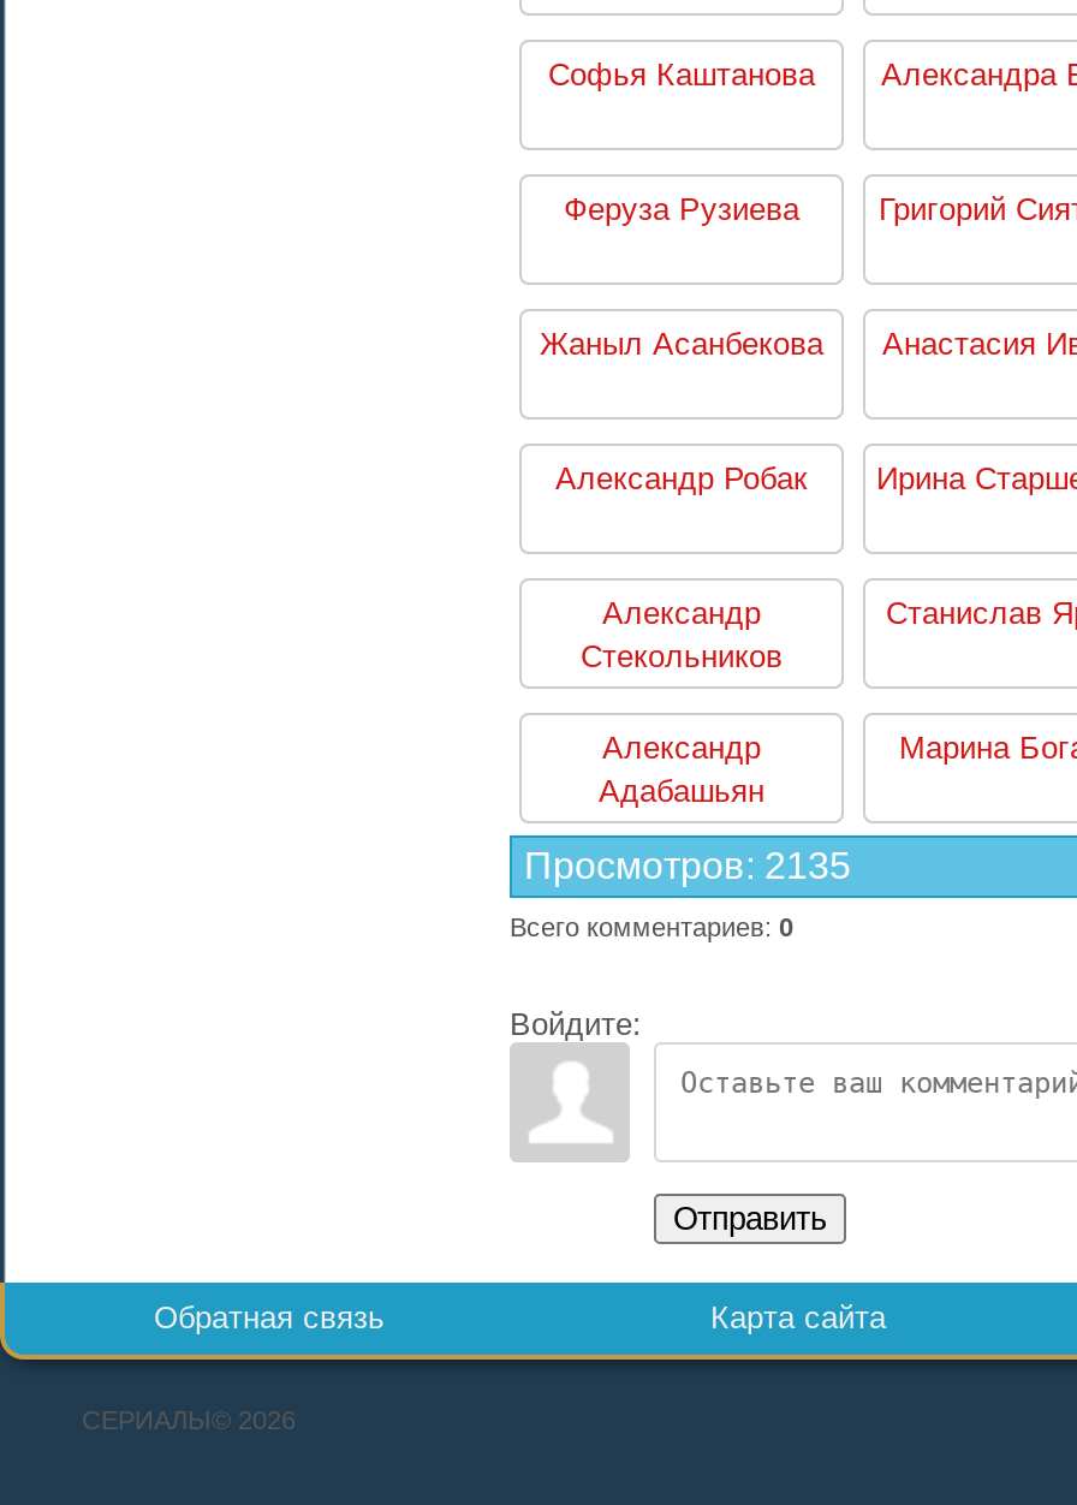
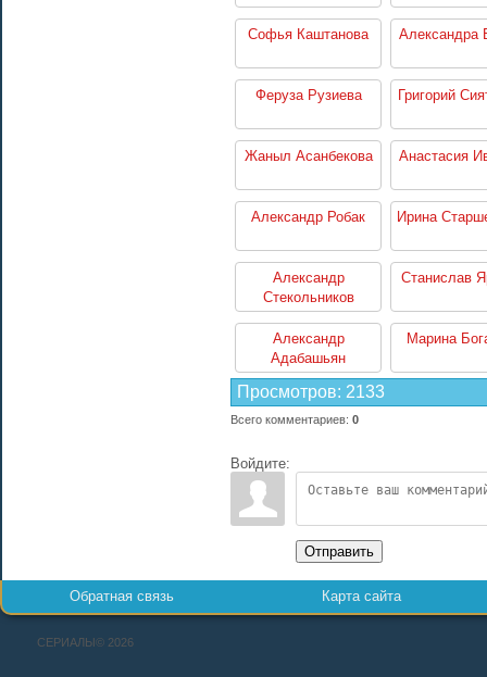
- Просмотров: 2135
+ Просмотров: 2133
